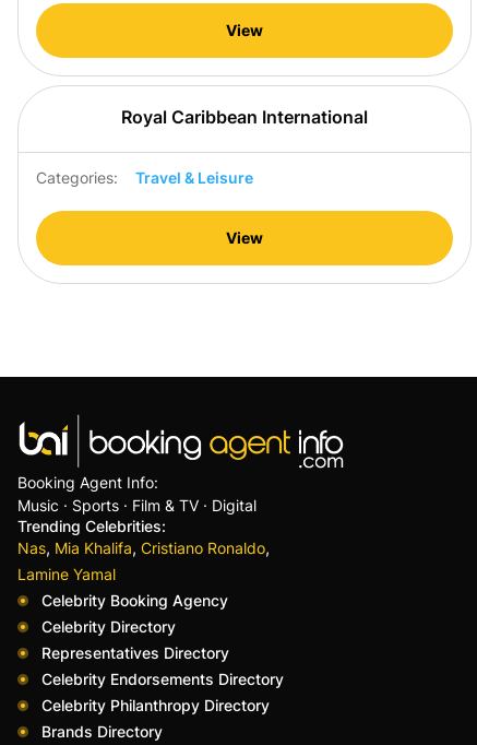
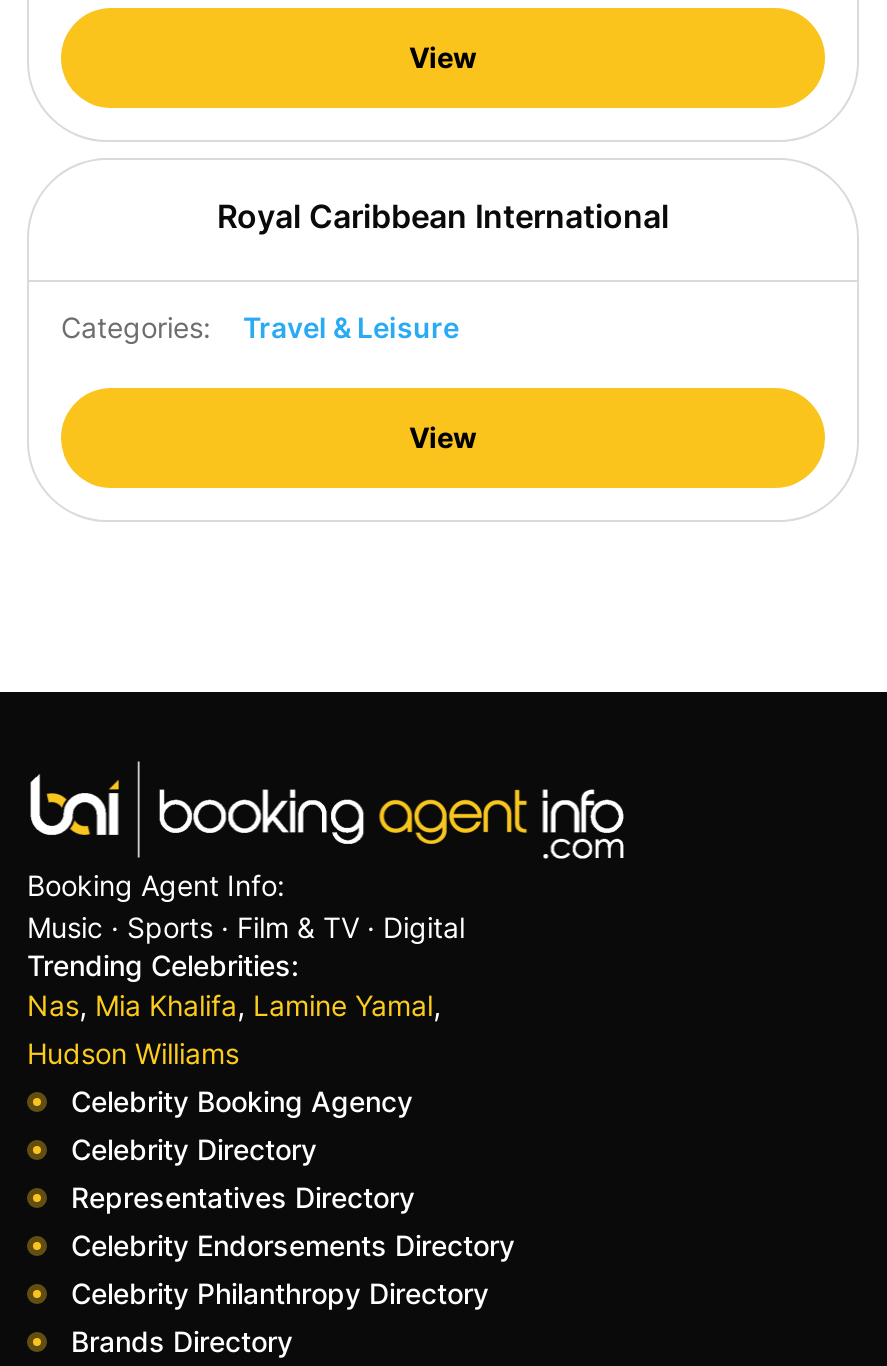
- Nas, Mia Khalifa, Cristiano Ronaldo,
- Lamine Yamal
+ Nas, Mia Khalifa, Lamine Yamal,
+ Hudson Williams
